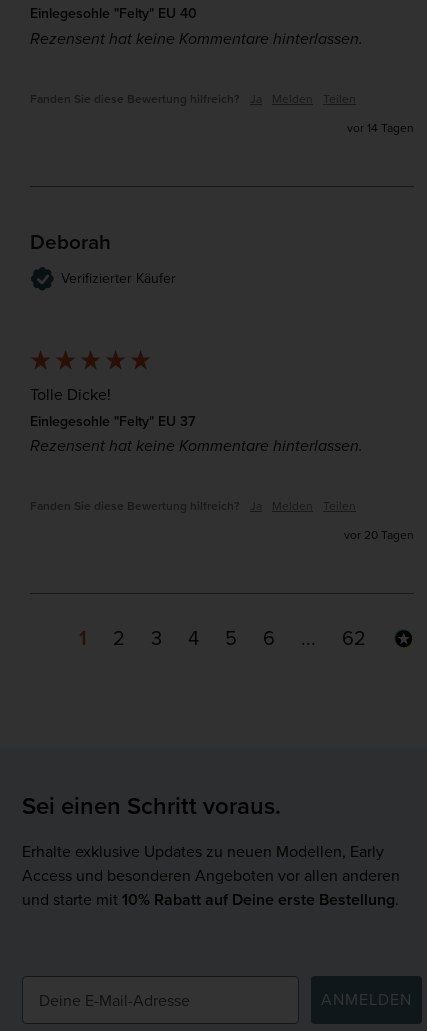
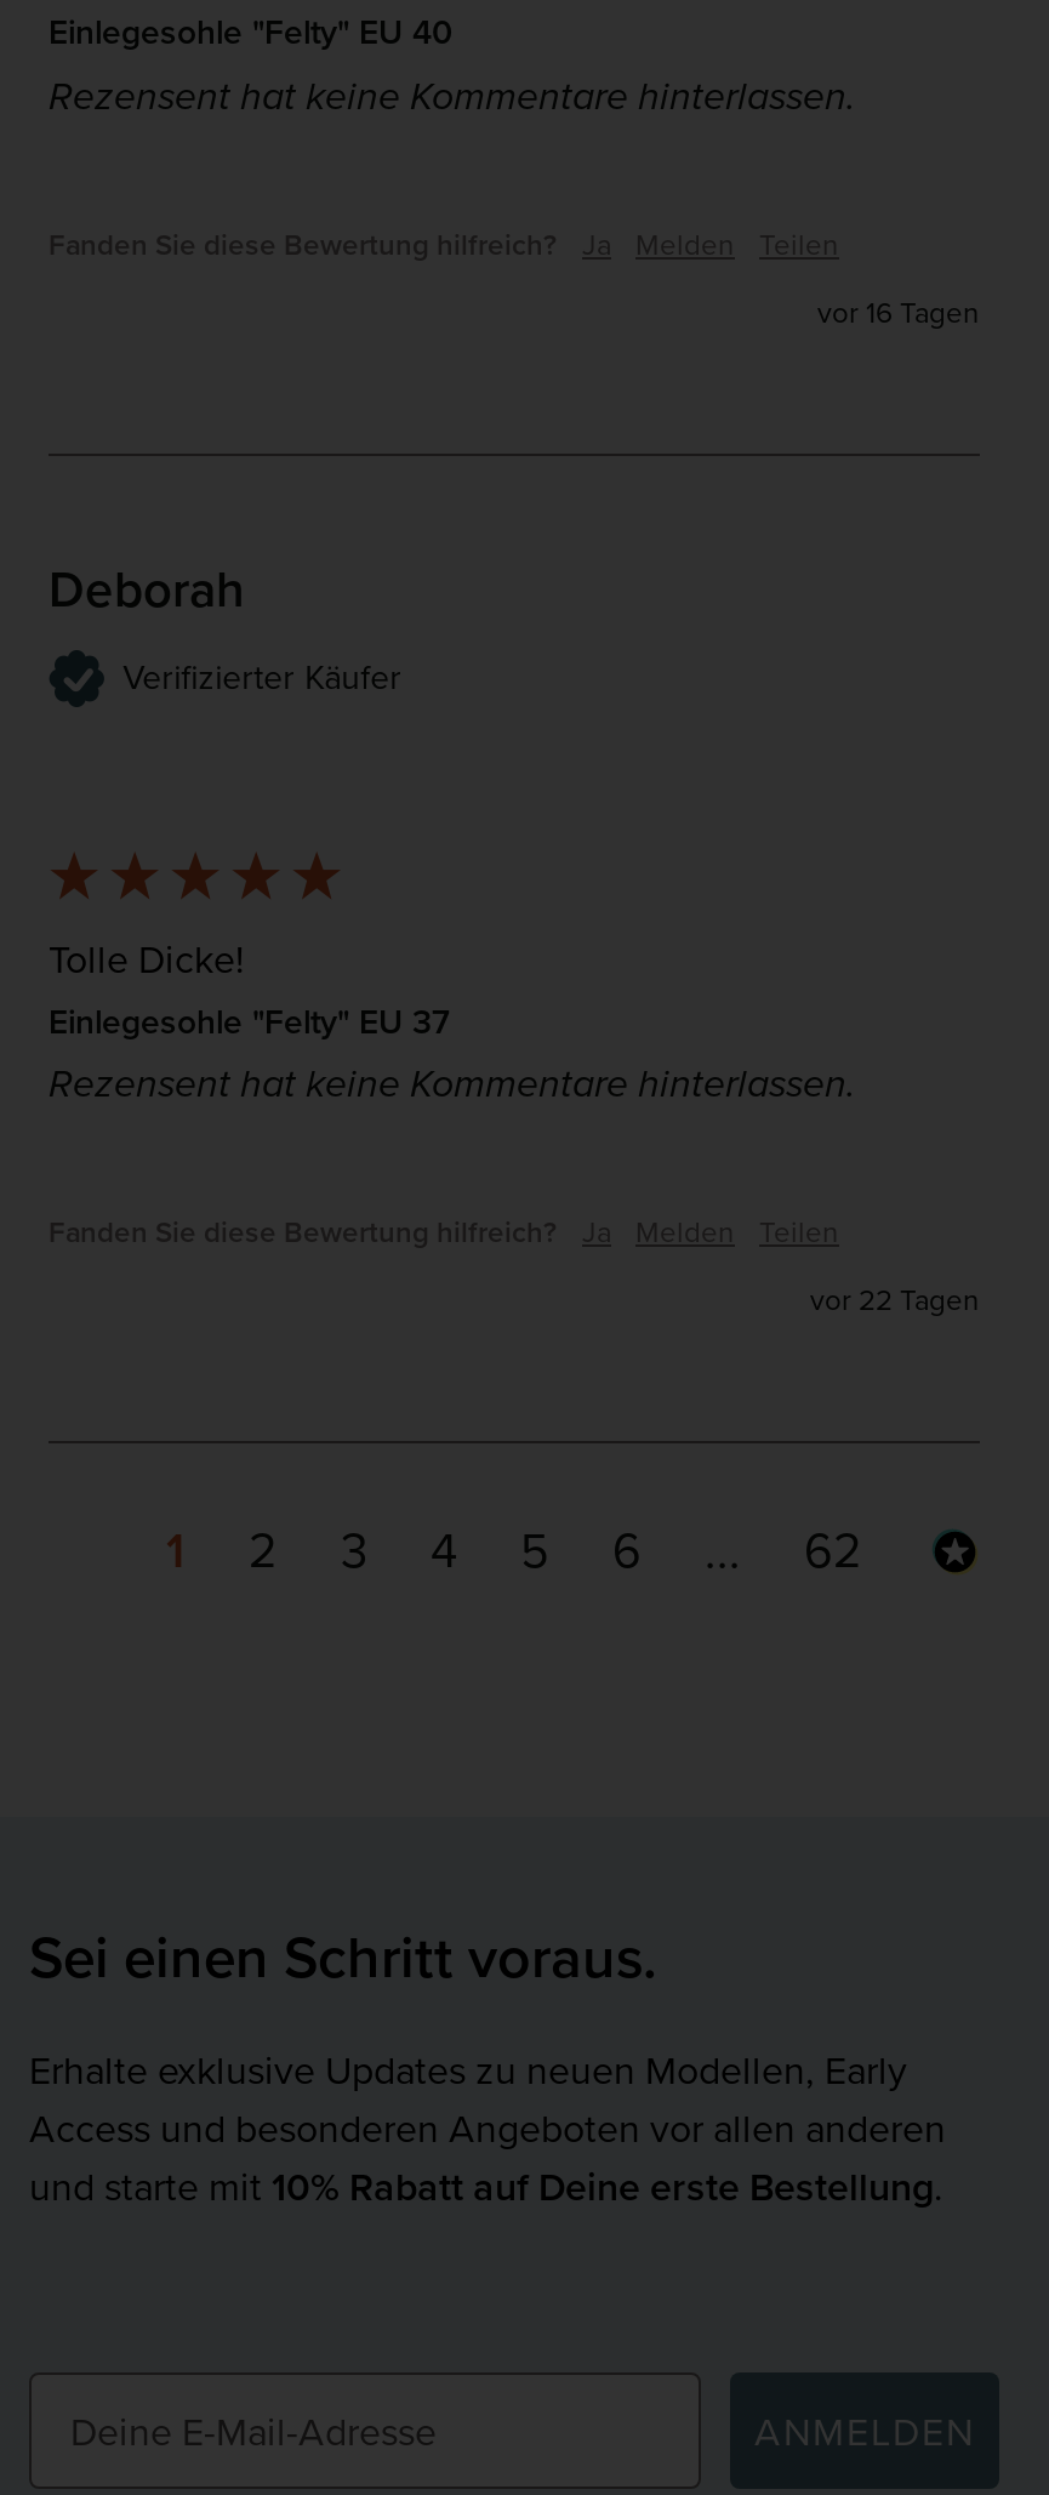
- vor 14 Tagen
+ vor 16 Tagen

- vor 20 Tagen
+ vor 22 Tagen
